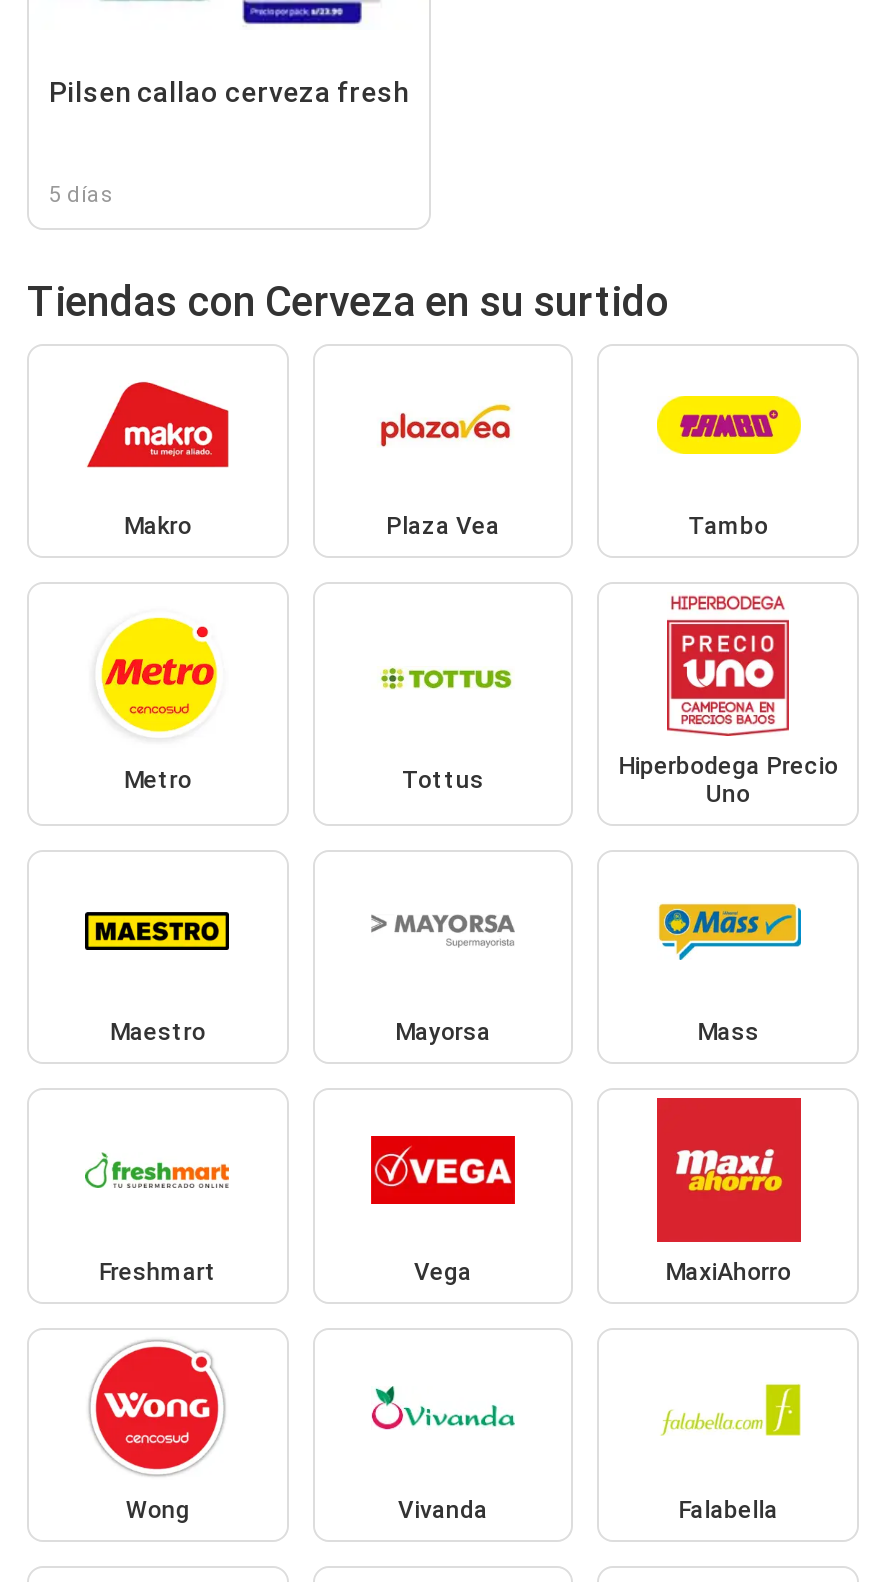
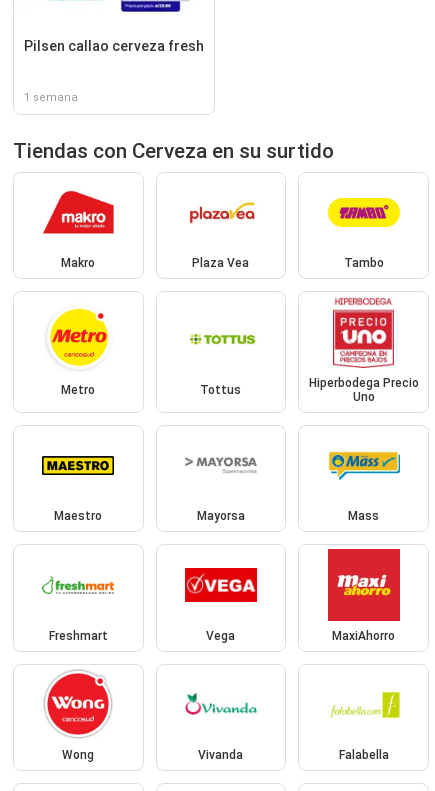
- 5 días
+ 1 semana
